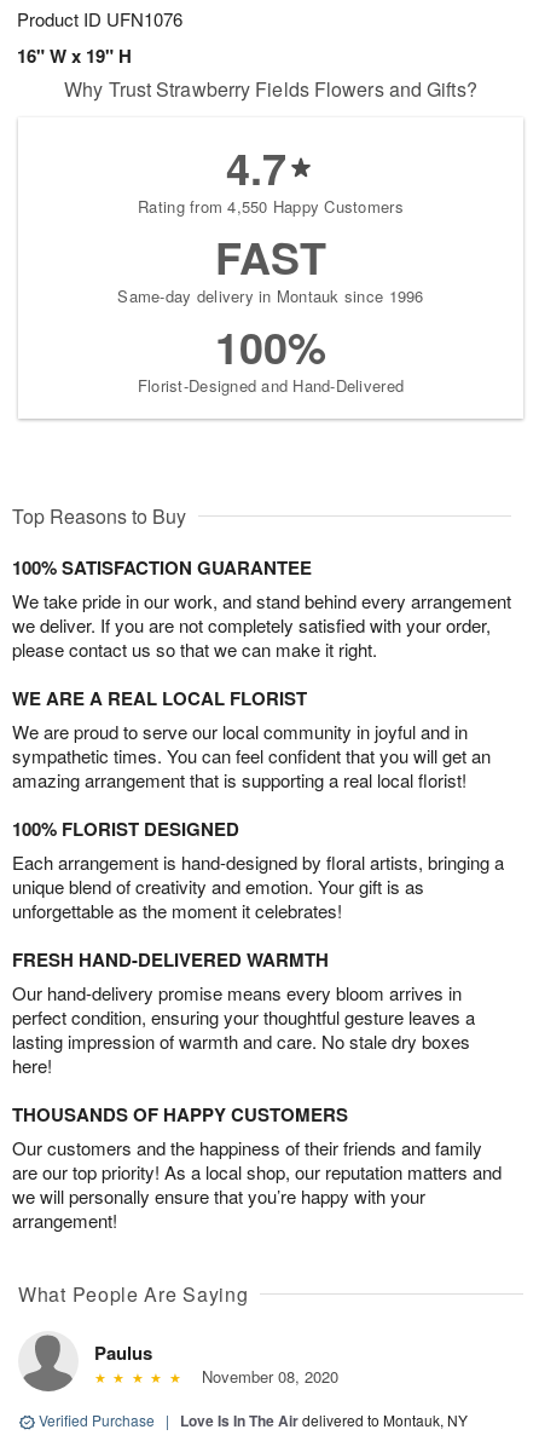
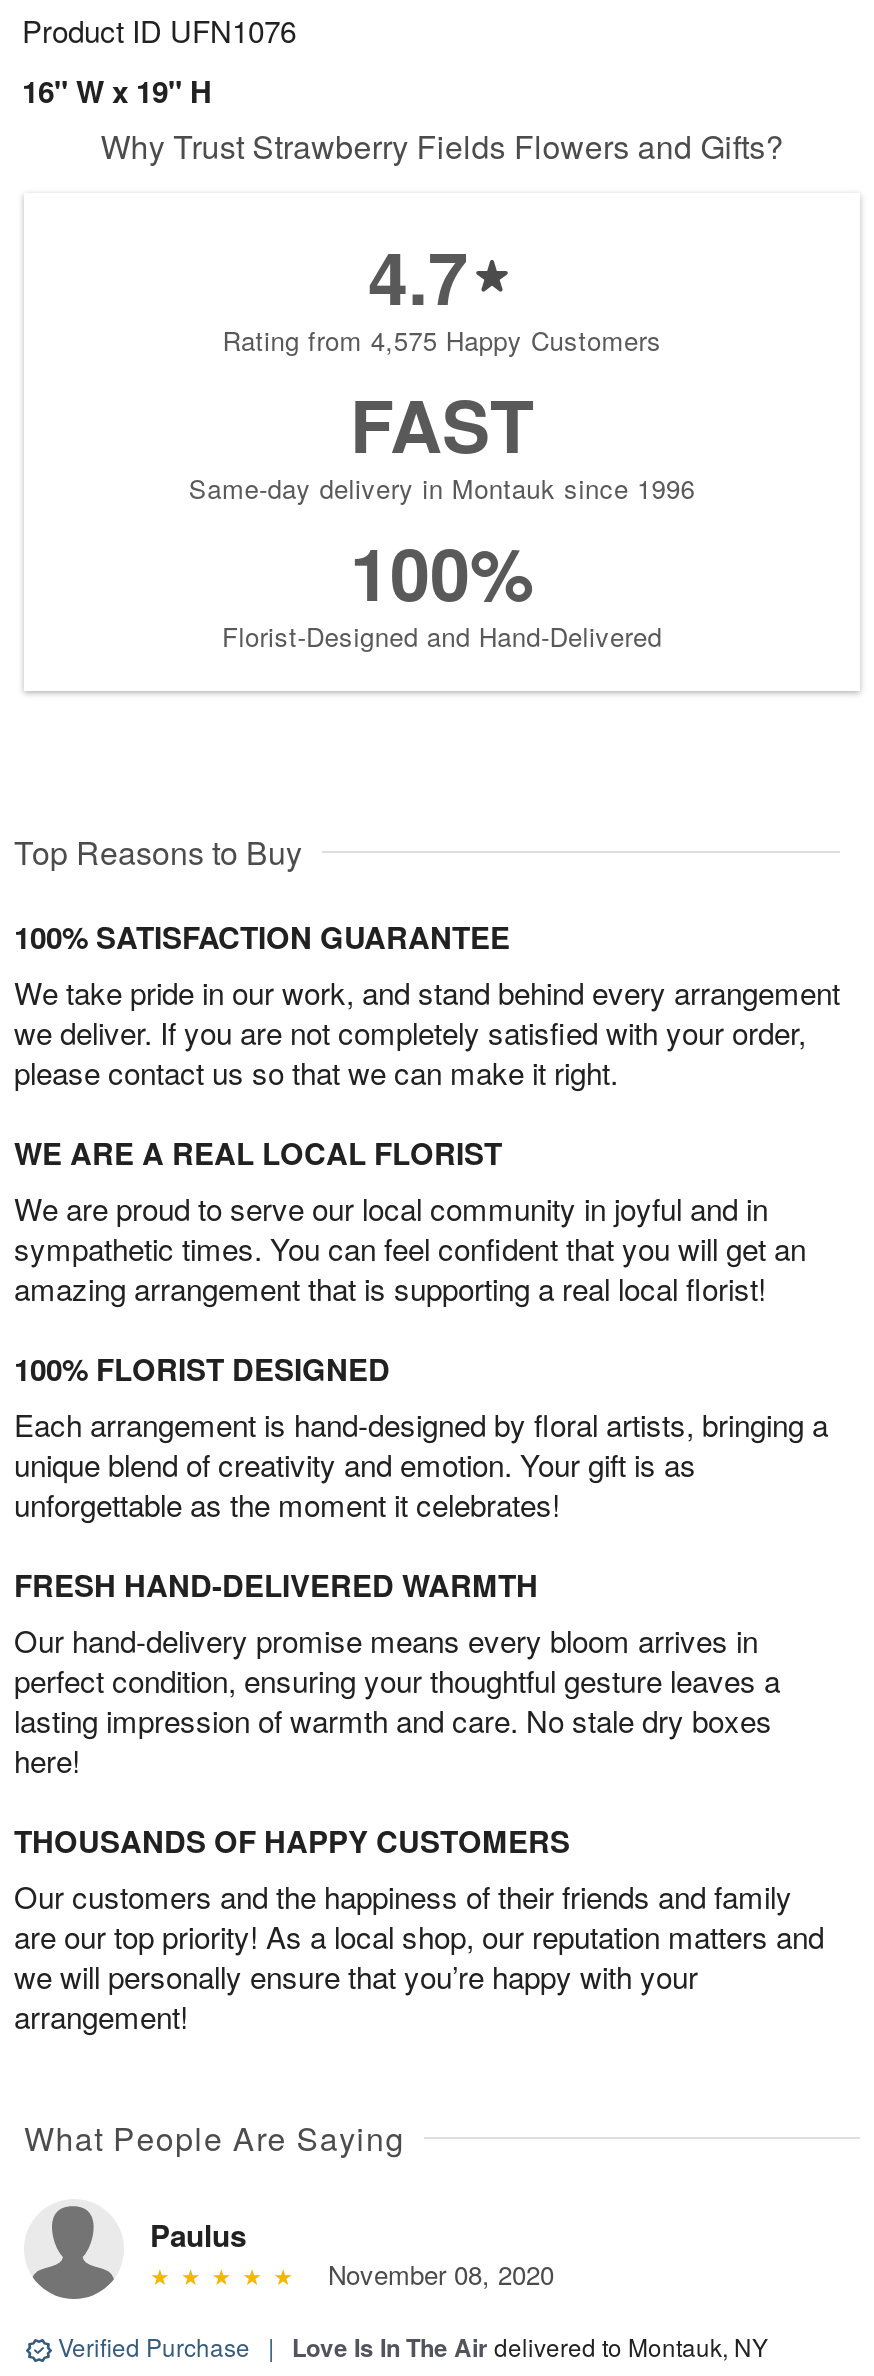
- Rating from 4,550 Happy Customers
+ Rating from 4,575 Happy Customers
